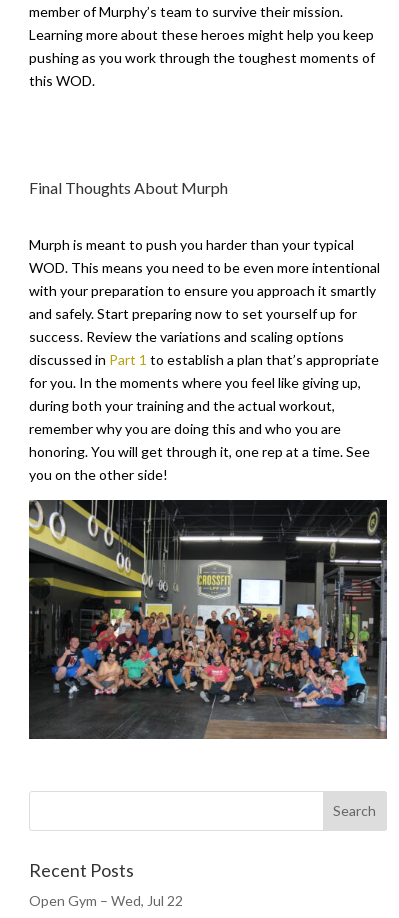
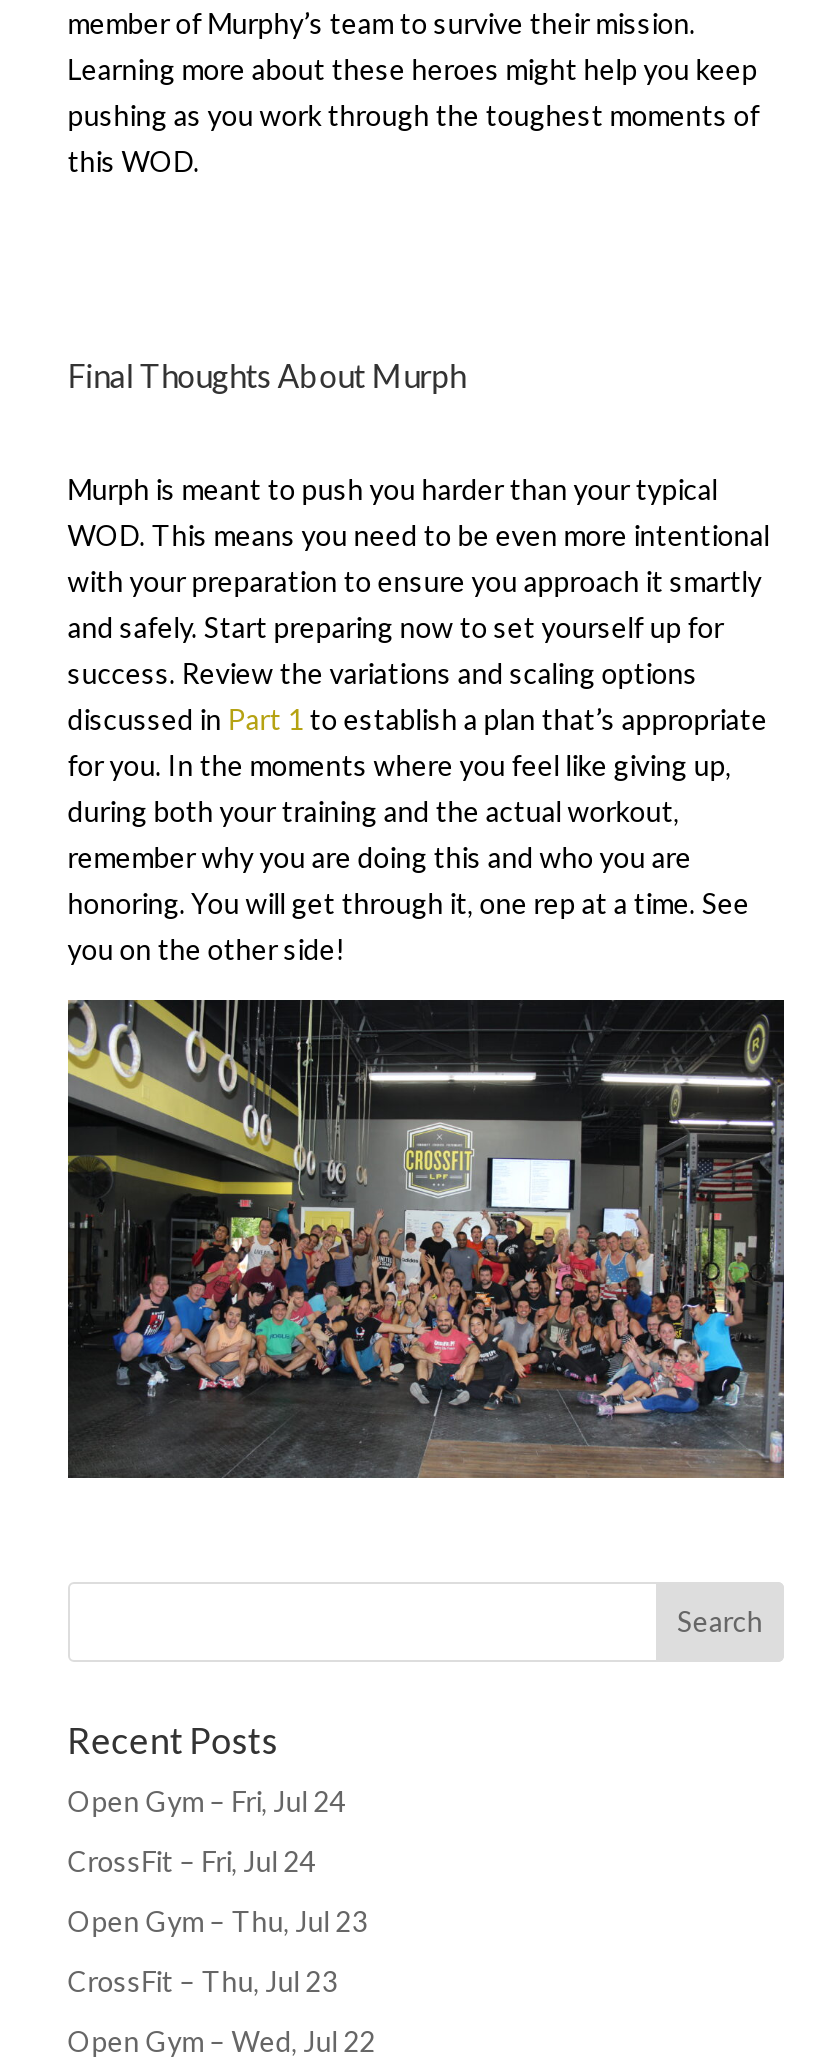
+ Open Gym – Fri, Jul 24
+ CrossFit – Fri, Jul 24
+ Open Gym – Thu, Jul 23
+ CrossFit – Thu, Jul 23
